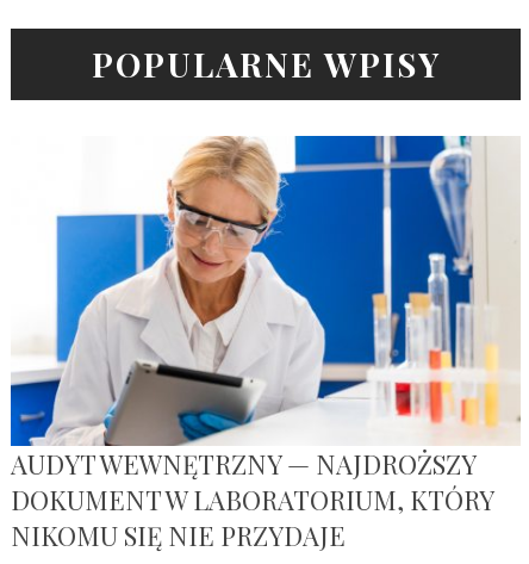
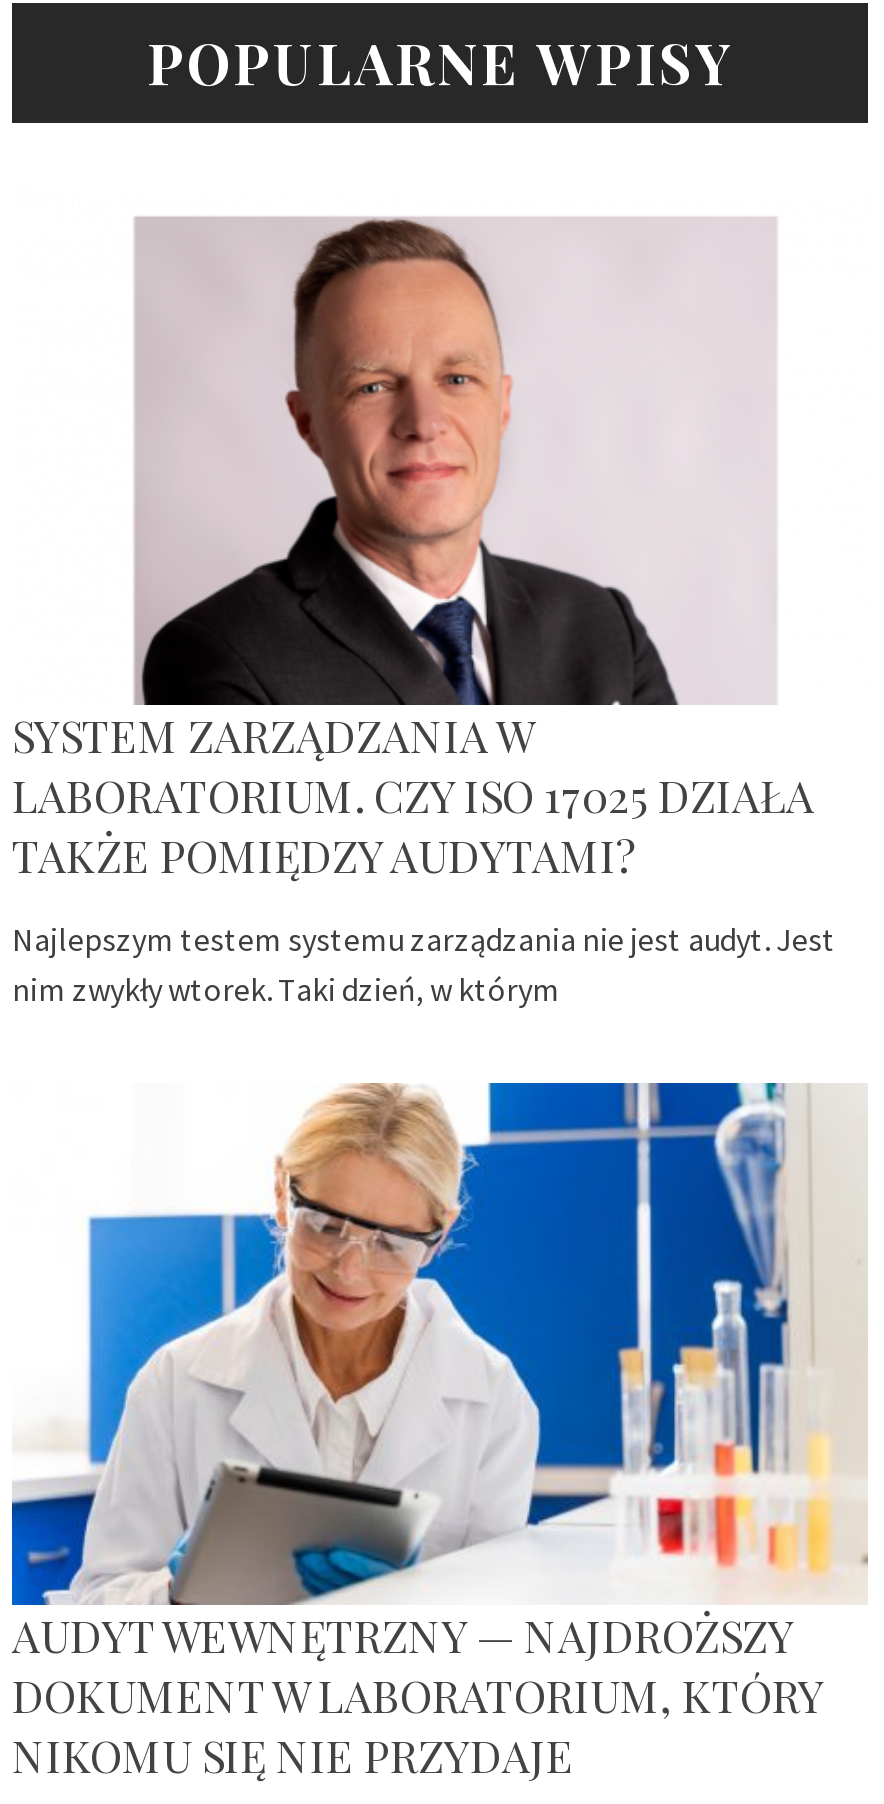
+ [image]
+ SYSTEM ZARZĄDZANIA W
+ LABORATORIUM. CZY ISO 17025 DZIAŁA
+ TAKŻE POMIĘDZY AUDYTAMI?
+ Najlepszym testem systemu zarządzania nie jest audyt. Jest
+ nim zwykły wtorek. Taki dzień, w którym
